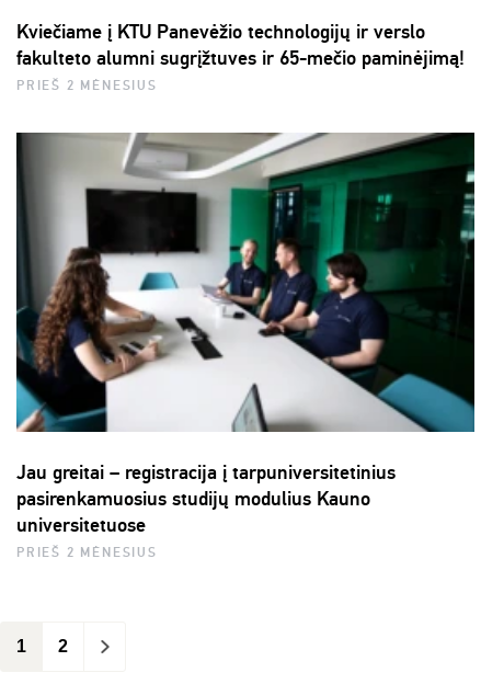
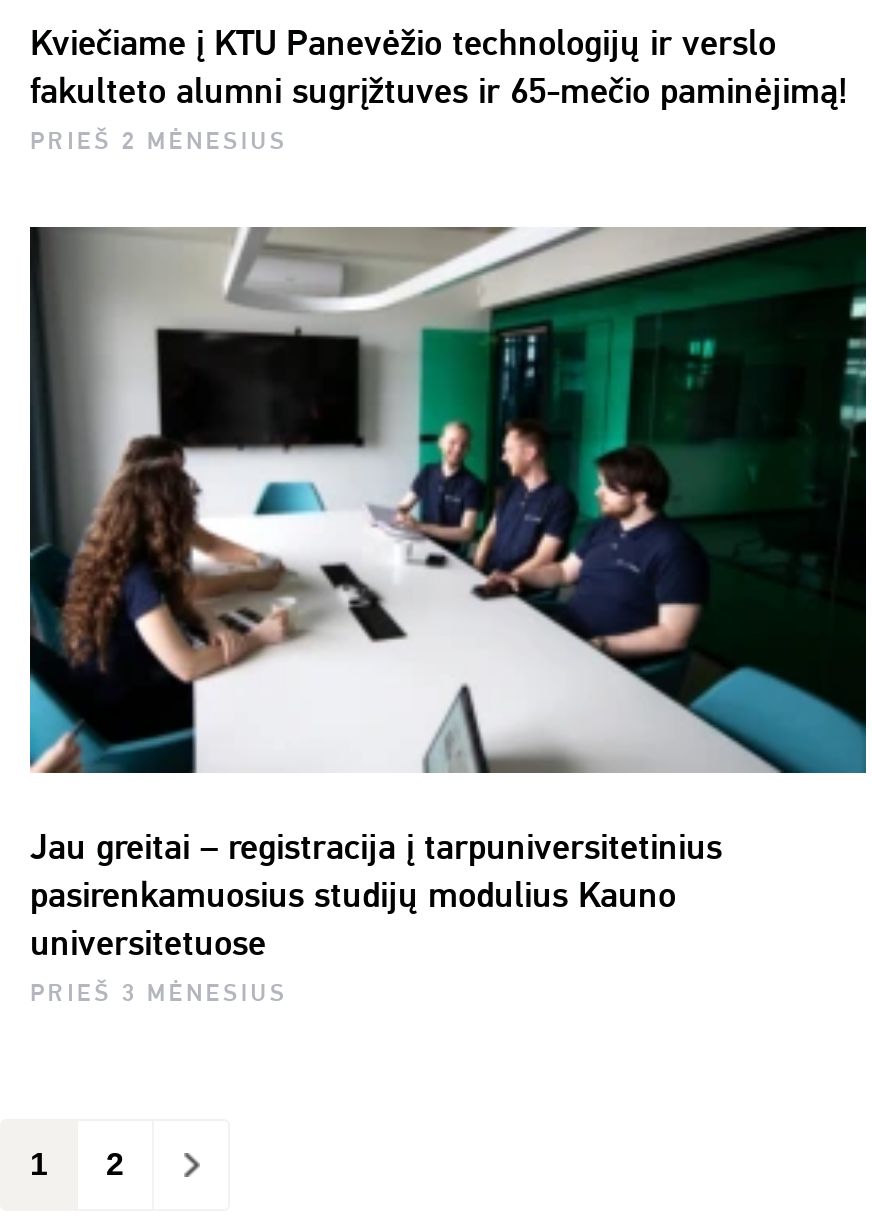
- PRIEŠ 2 MĖNESIUS
+ PRIEŠ 3 MĖNESIUS
